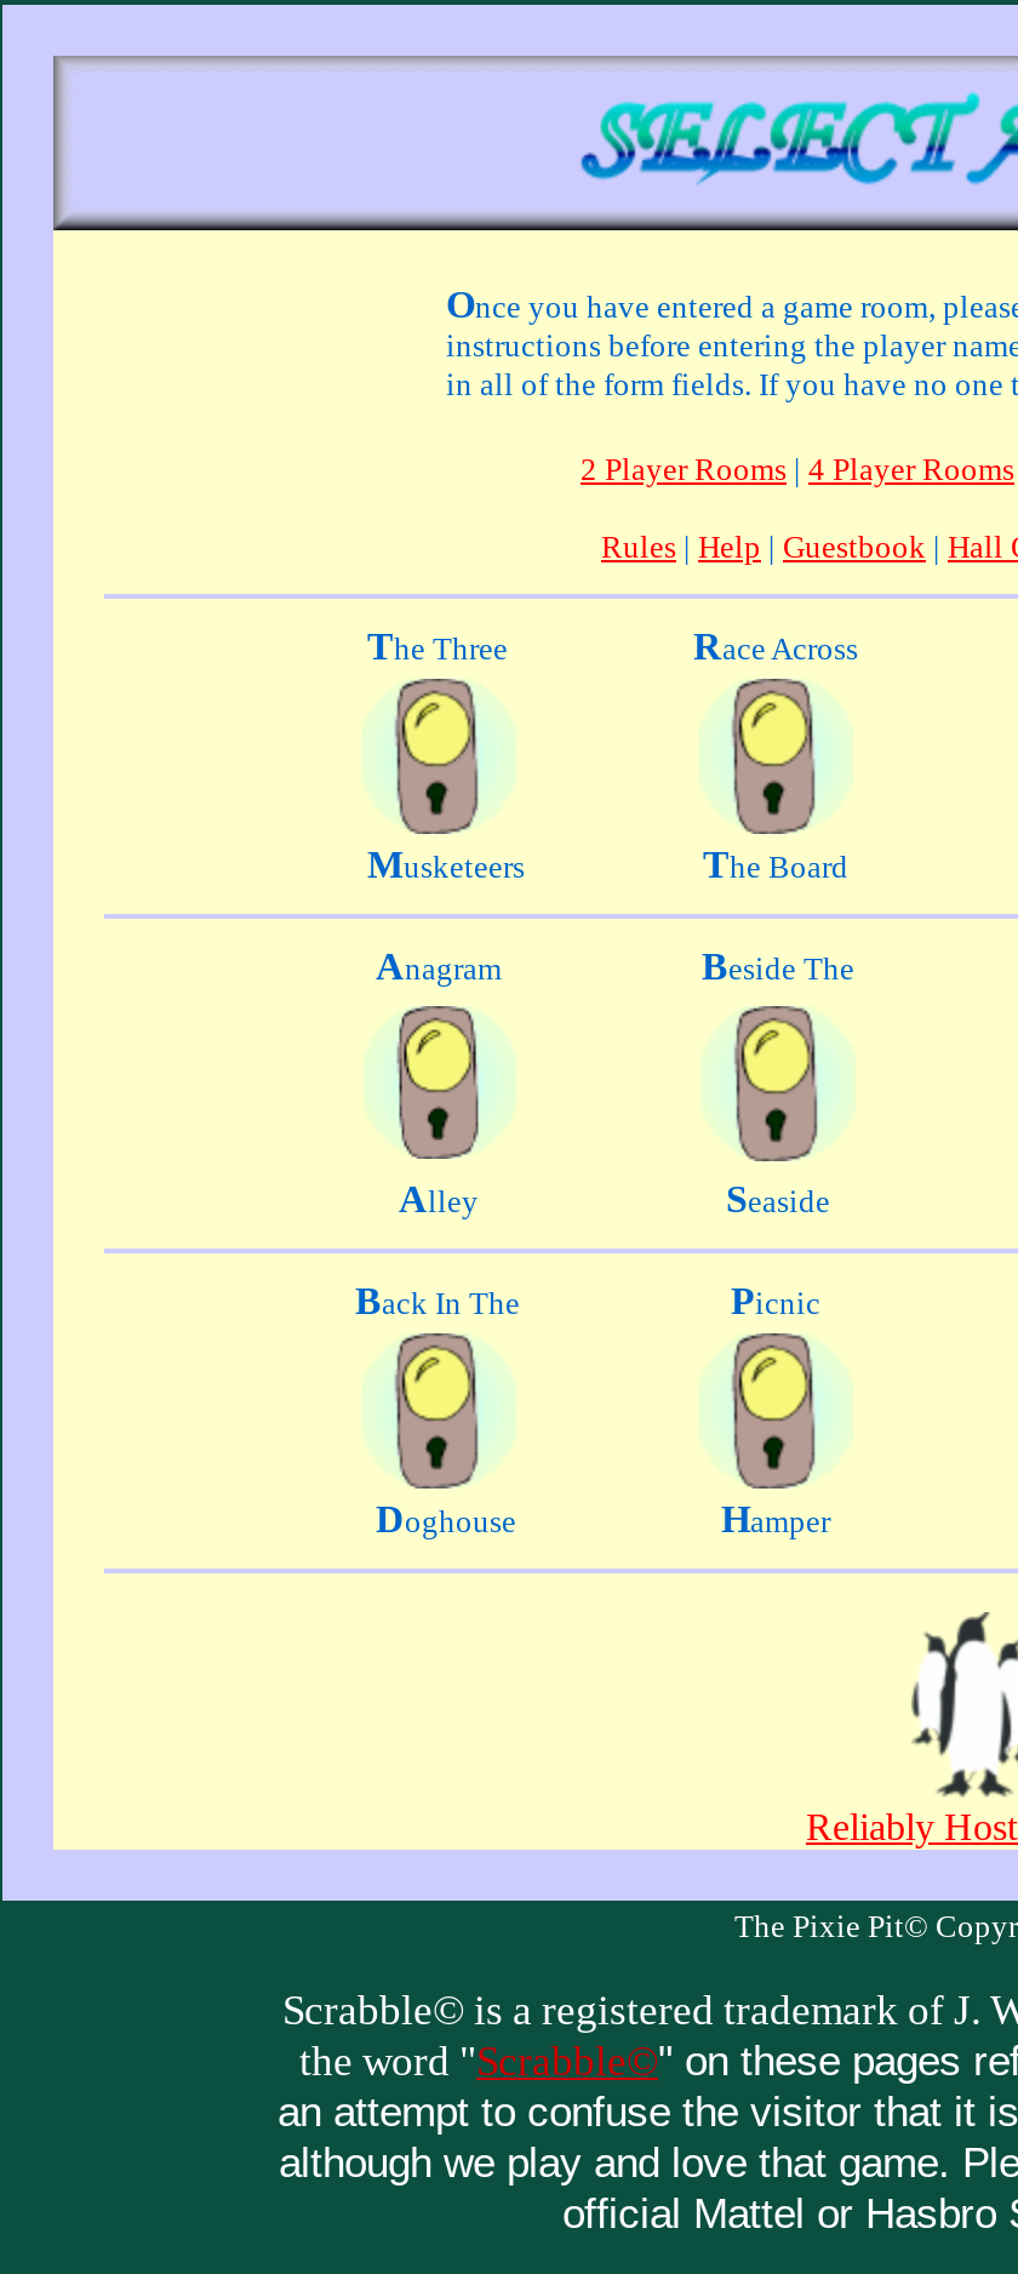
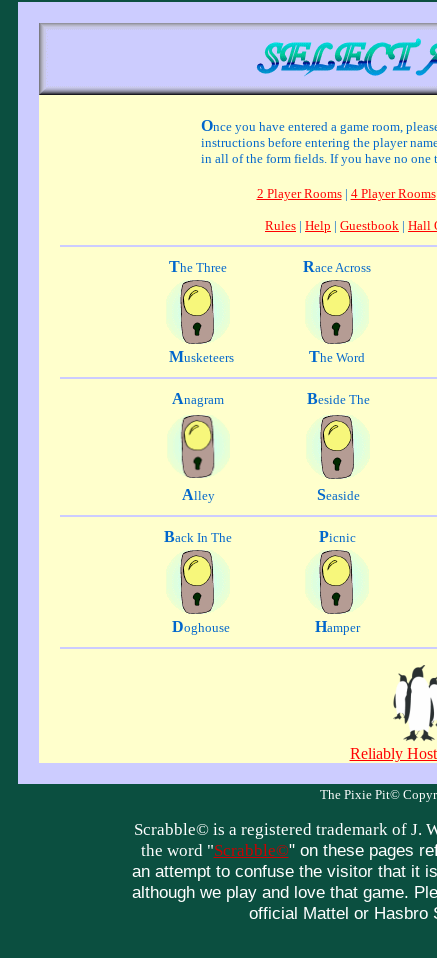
- The Board
+ The Word
